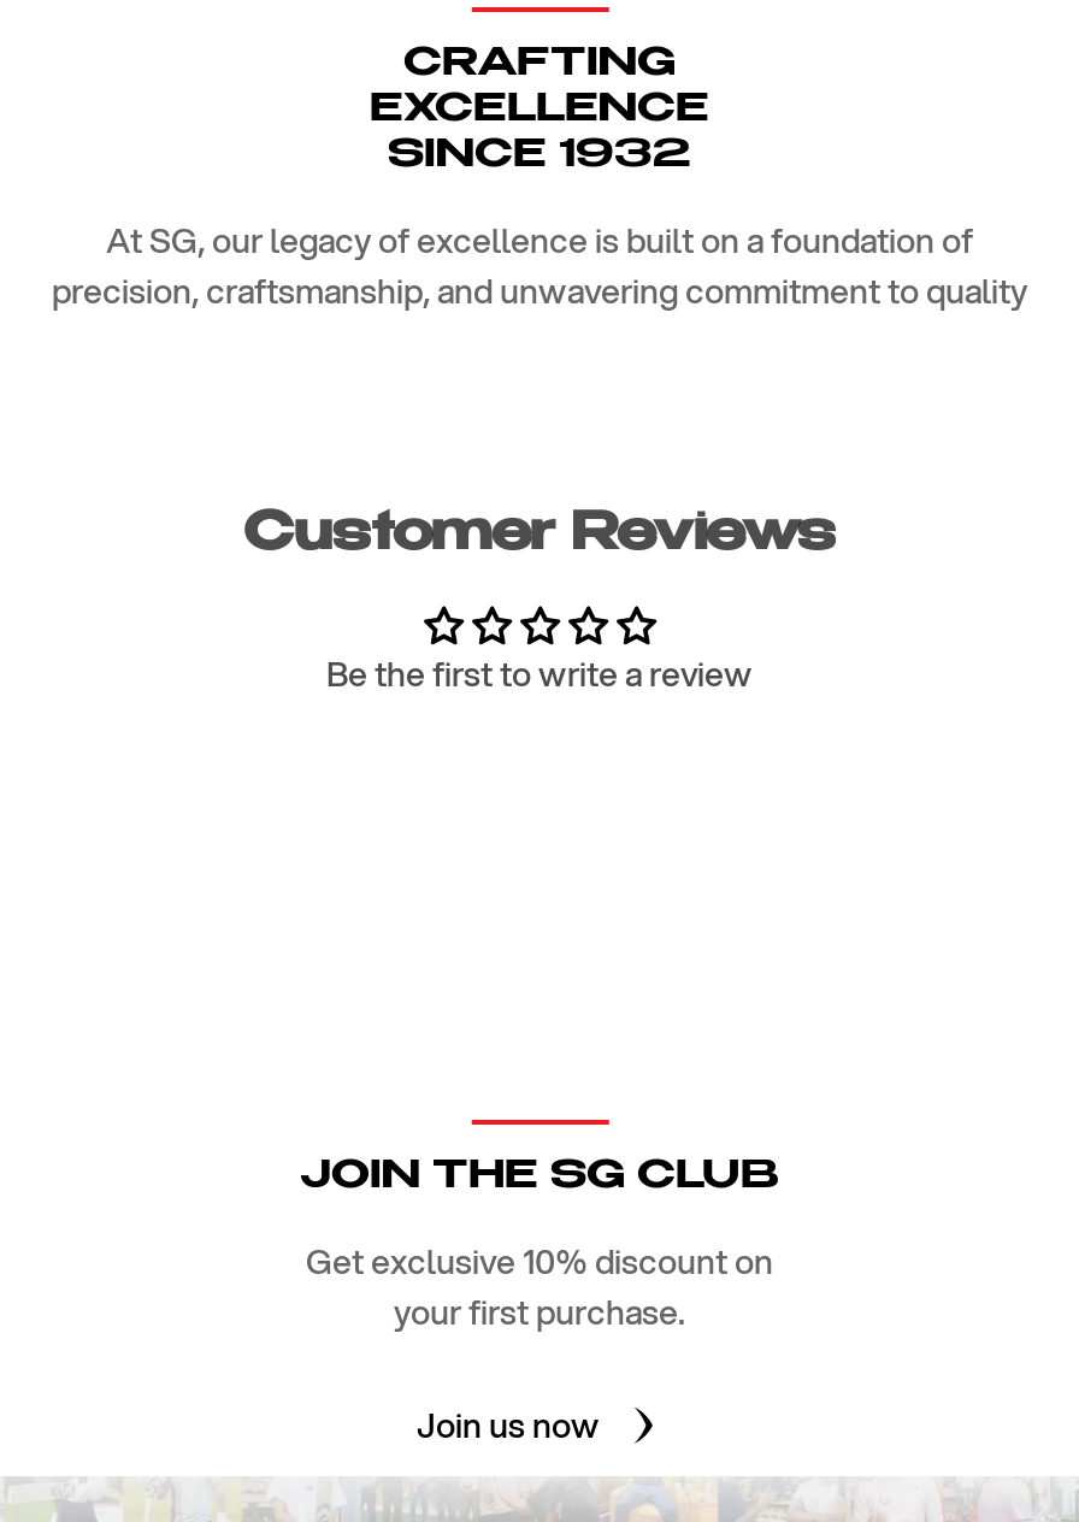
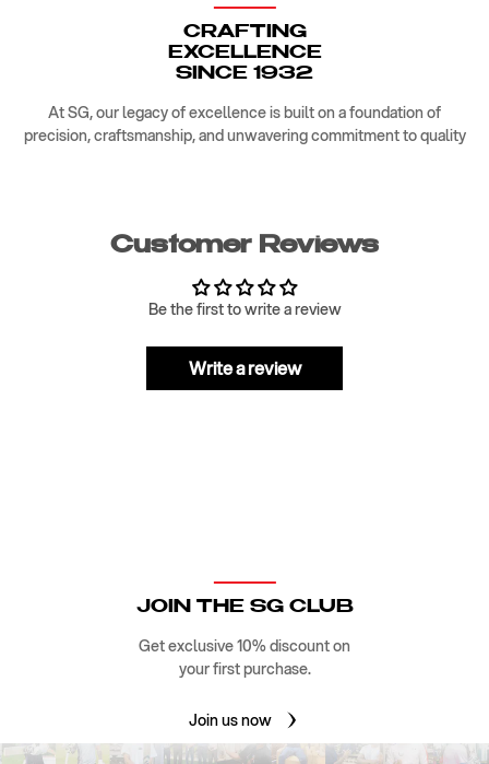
+ Write a review
